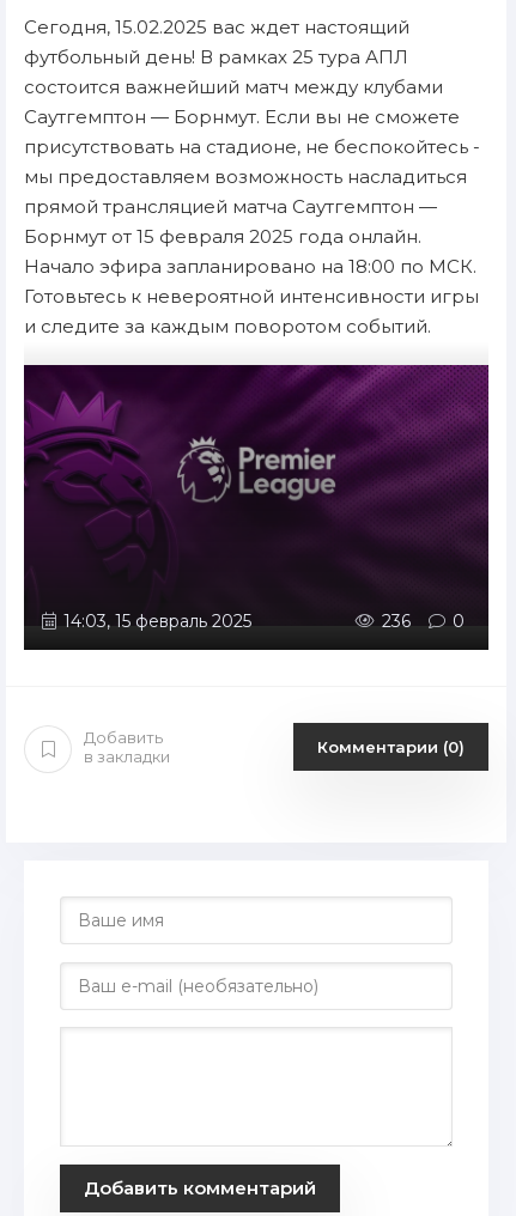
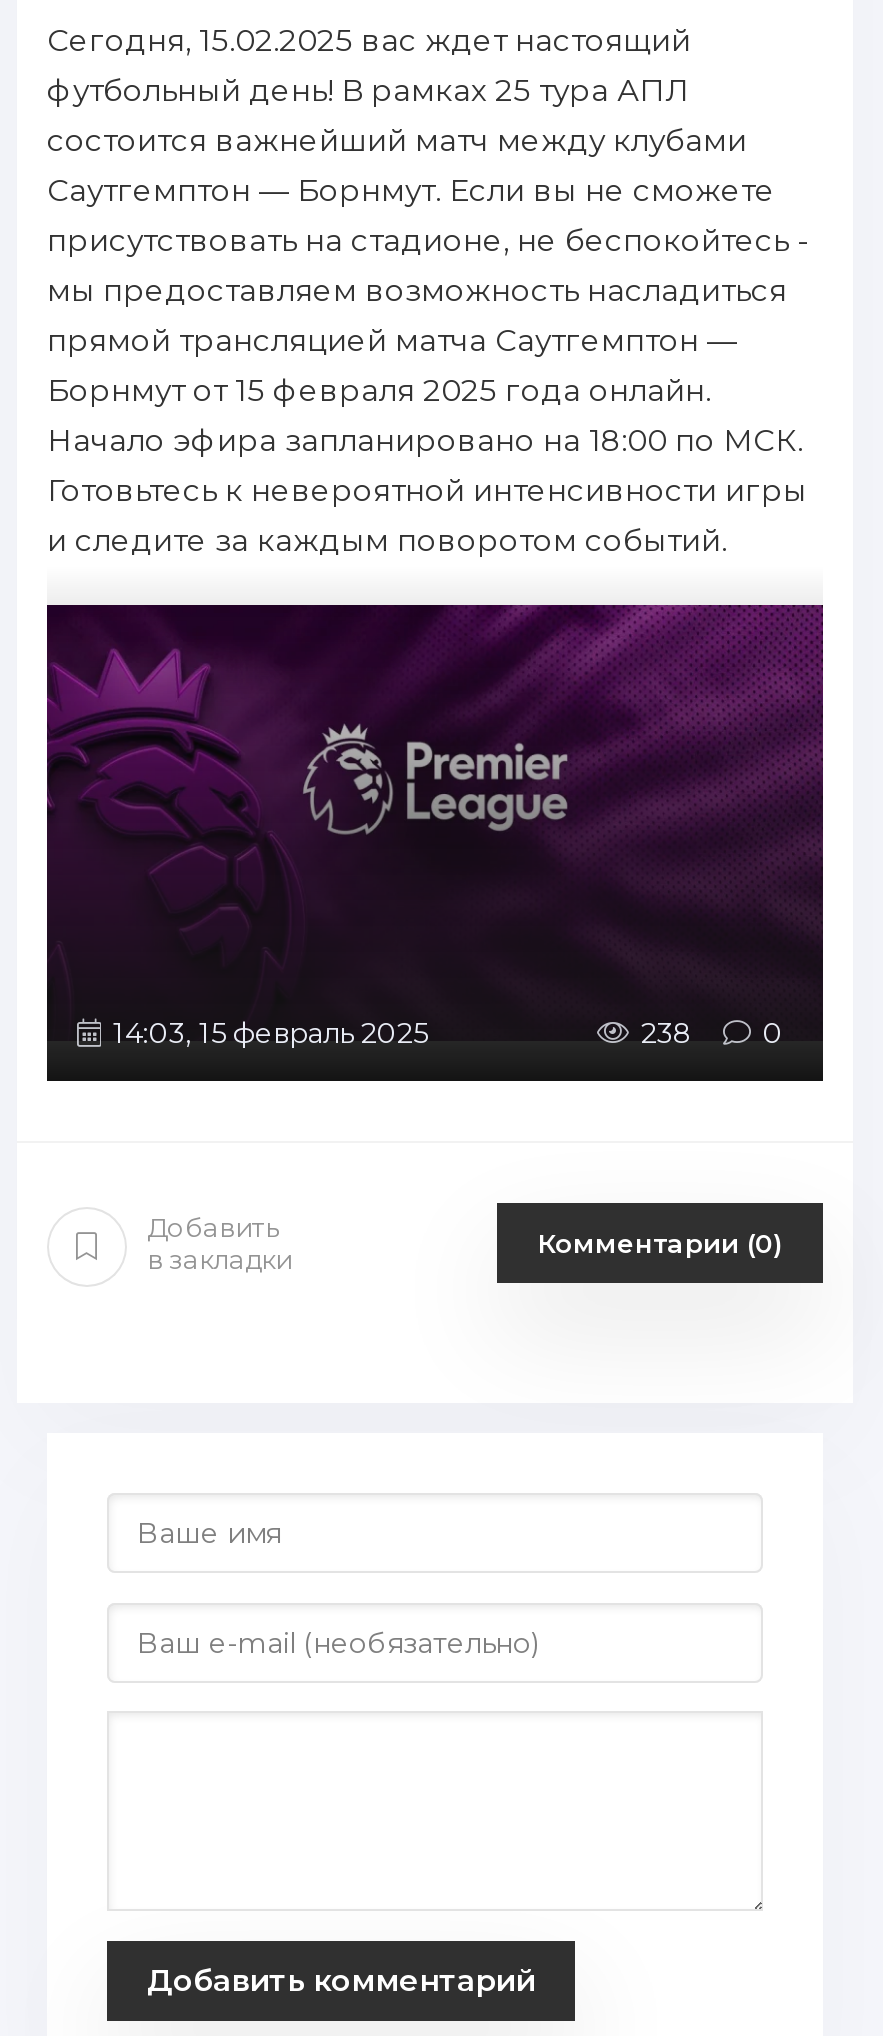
- 236
+ 238
